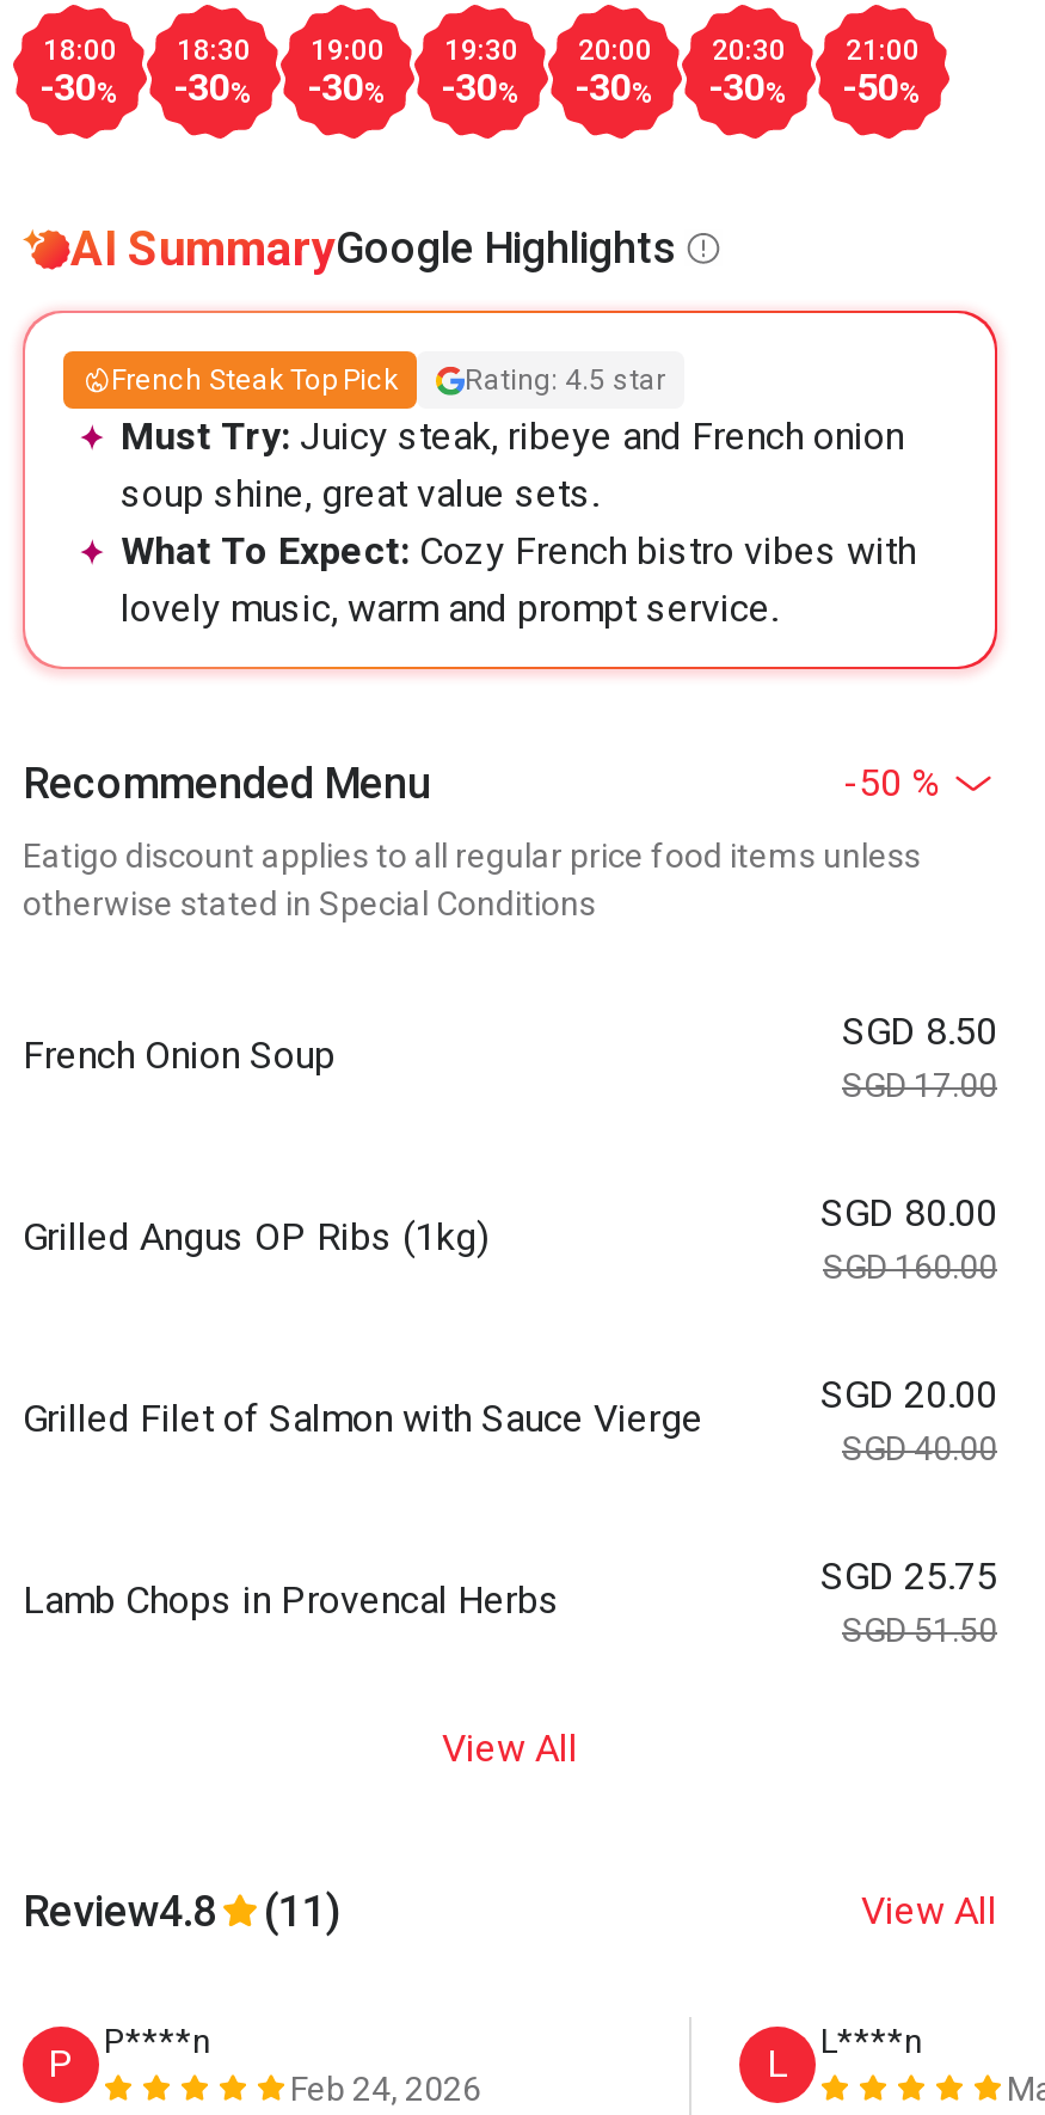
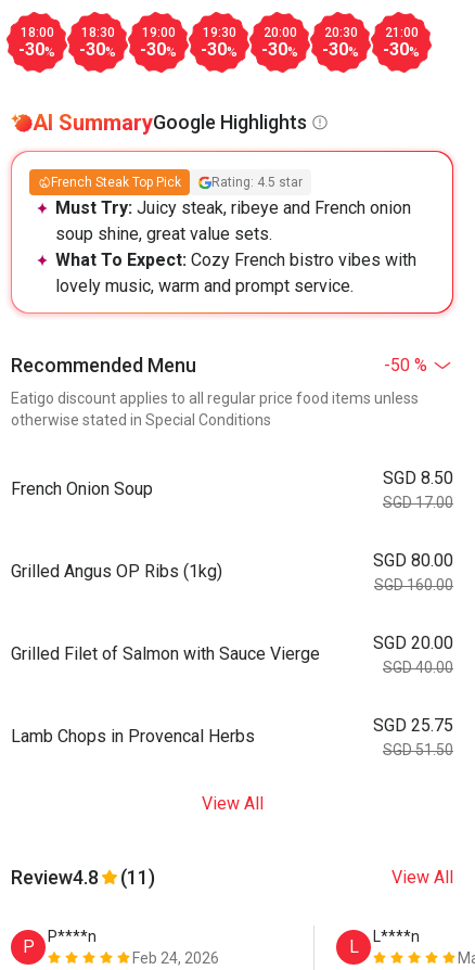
- -30% -30% -30% -30% -30% -30% -50%
+ -30% -30% -30% -30% -30% -30% -30%
